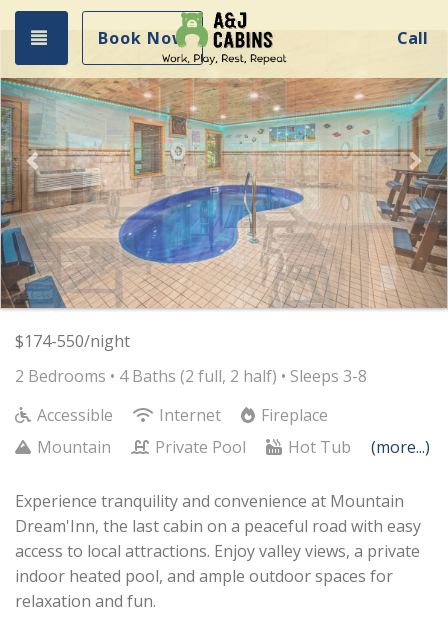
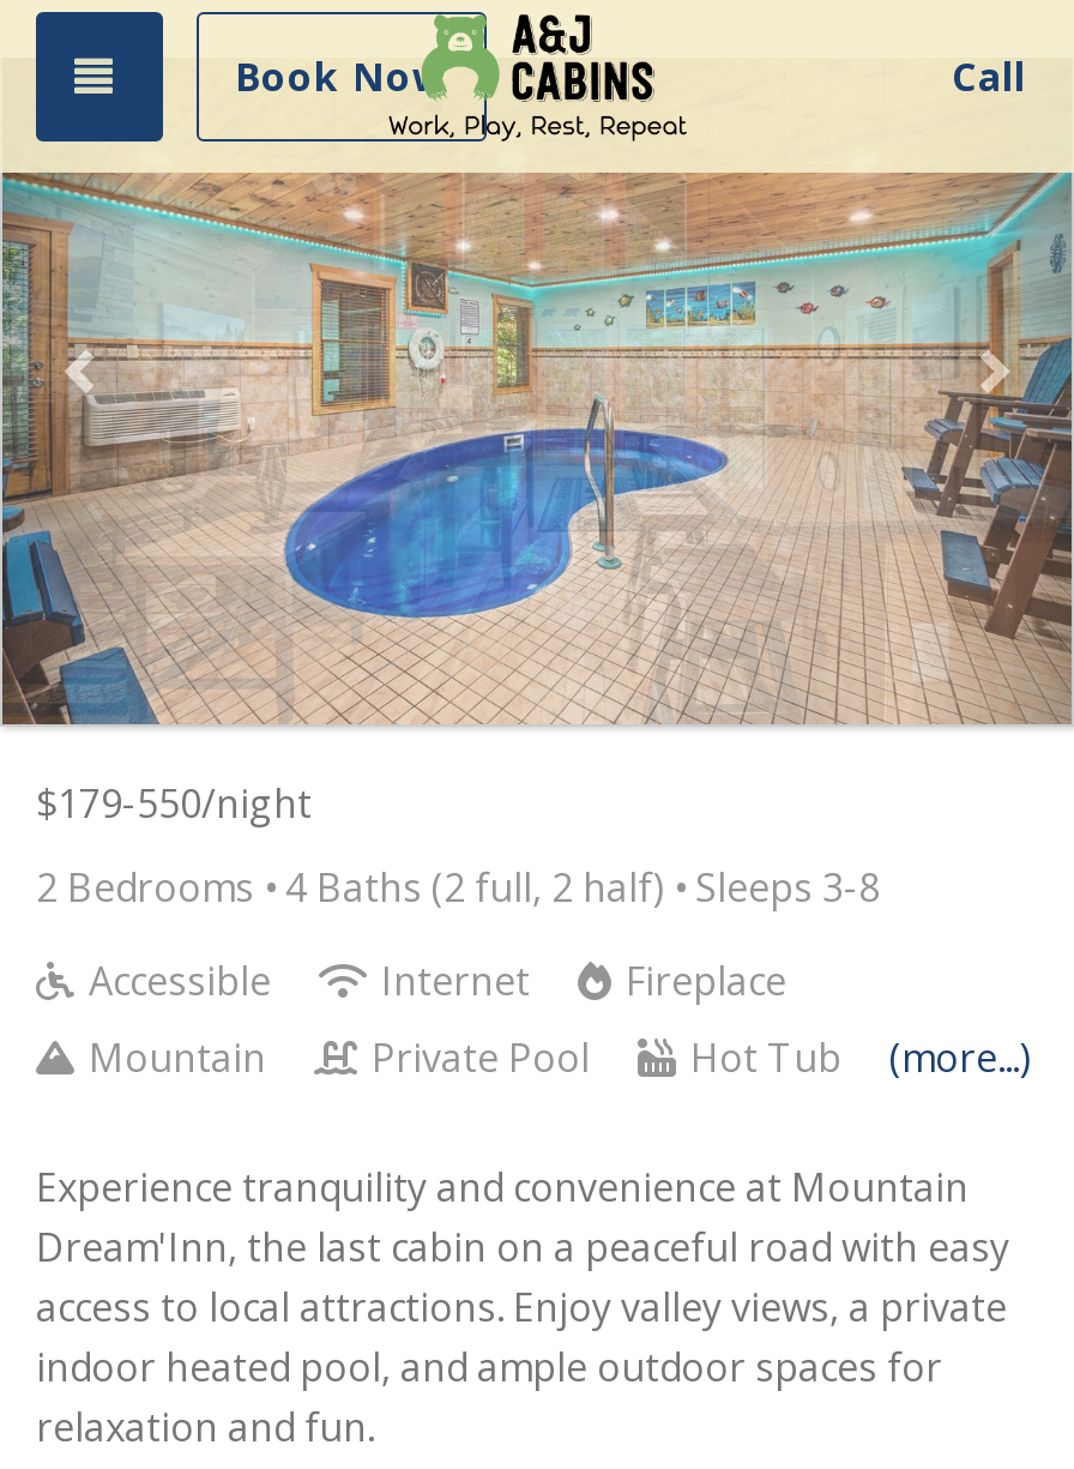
- $174-550/night
+ $179-550/night
